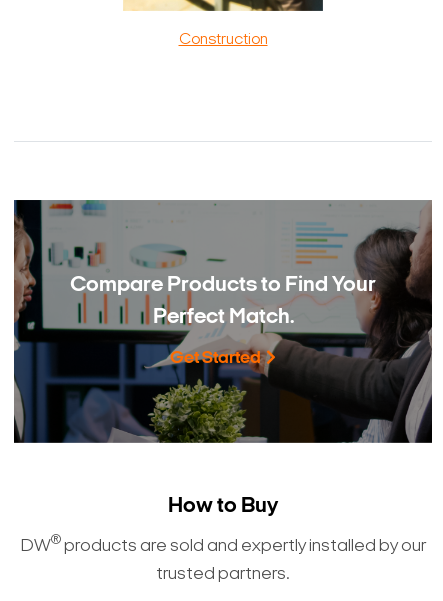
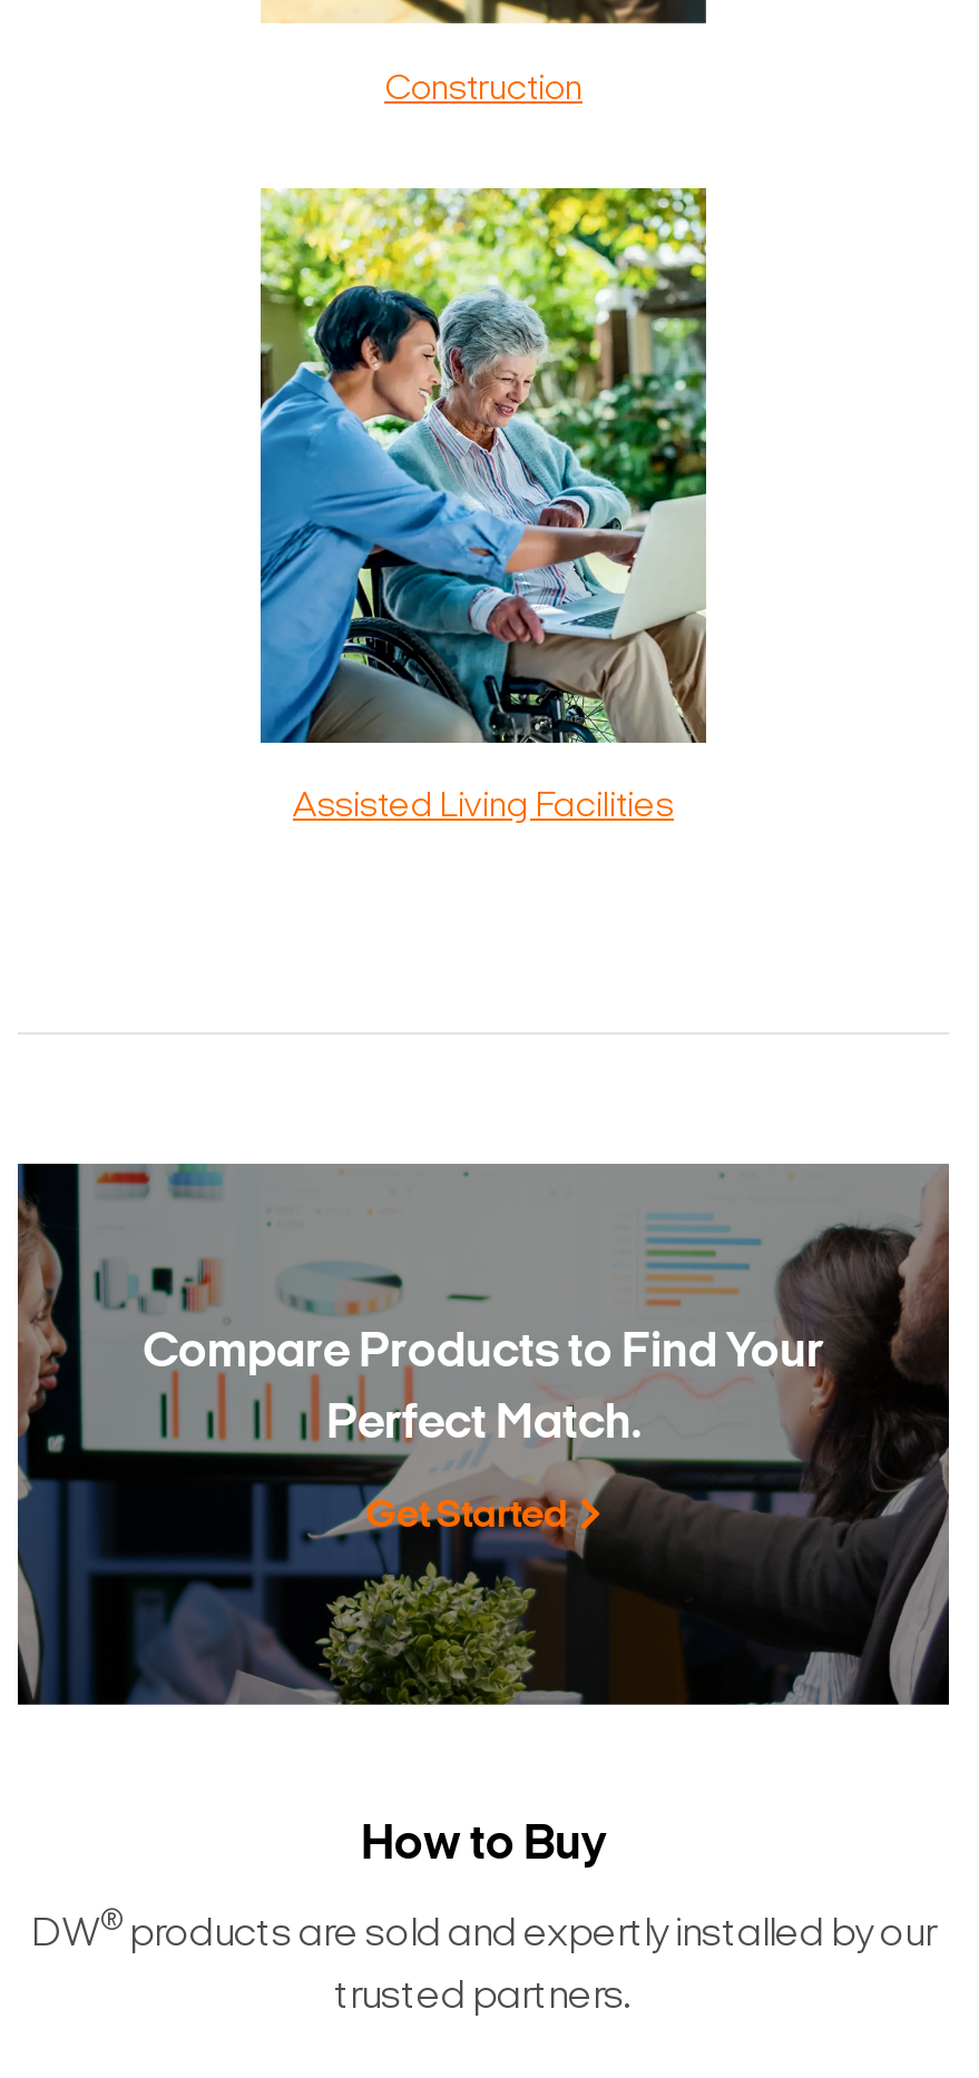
+ [image]
+ Assisted Living Facilities
